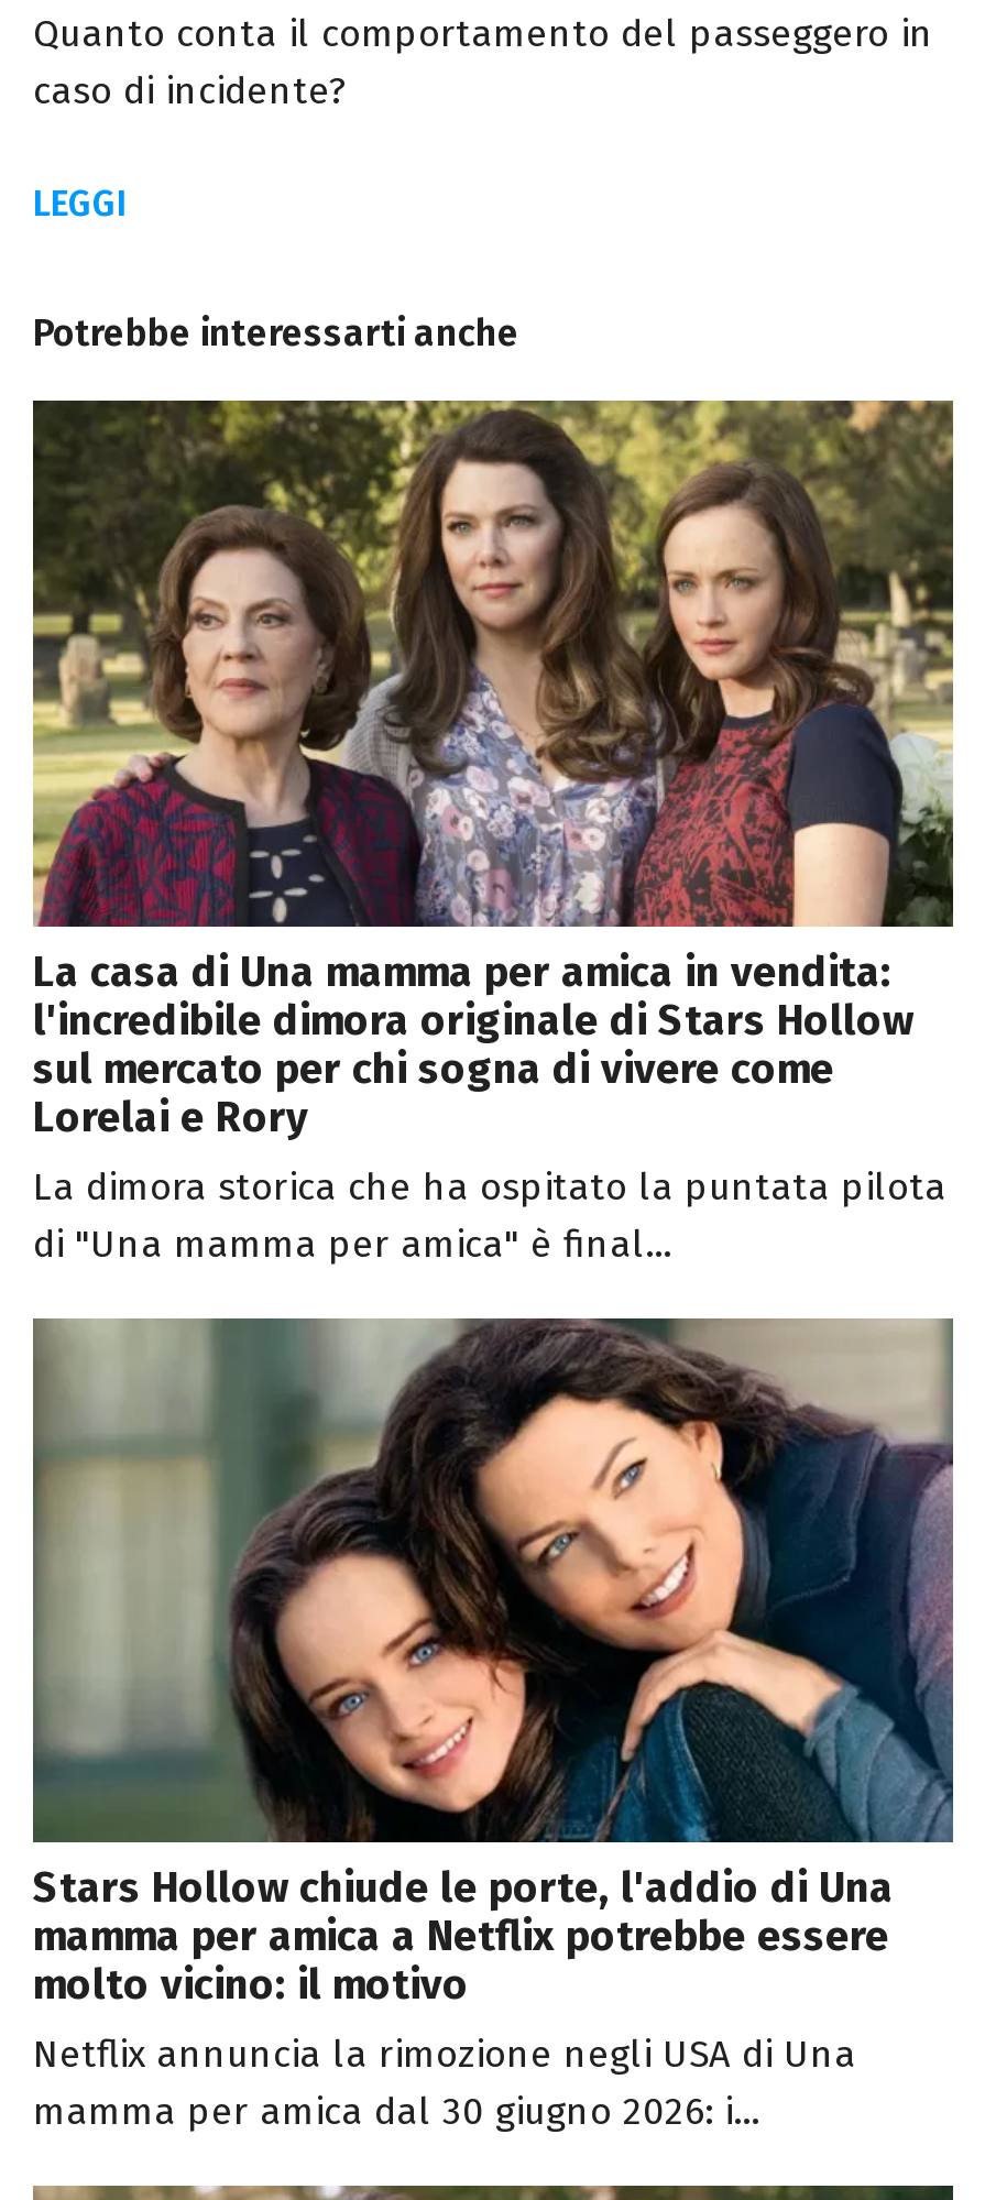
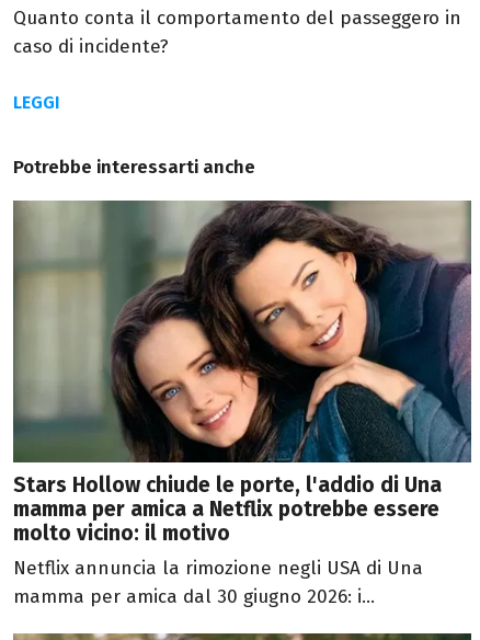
- [image]
- La casa di Una mamma per amica in vendita:
- l'incredibile dimora originale di Stars Hollow
- sul mercato per chi sogna di vivere come
- Lorelai e Rory
- La dimora storica che ha ospitato la puntata pilota
- di "Una mamma per amica" è final...
